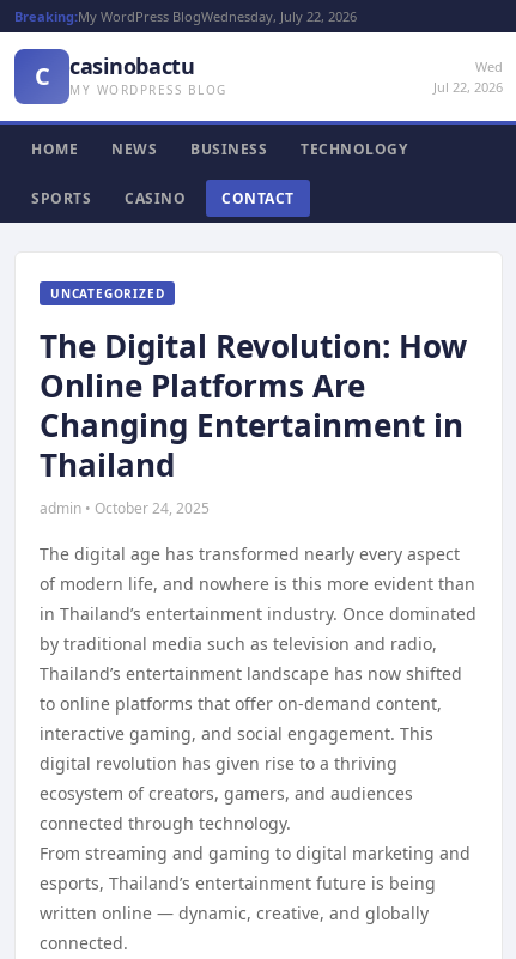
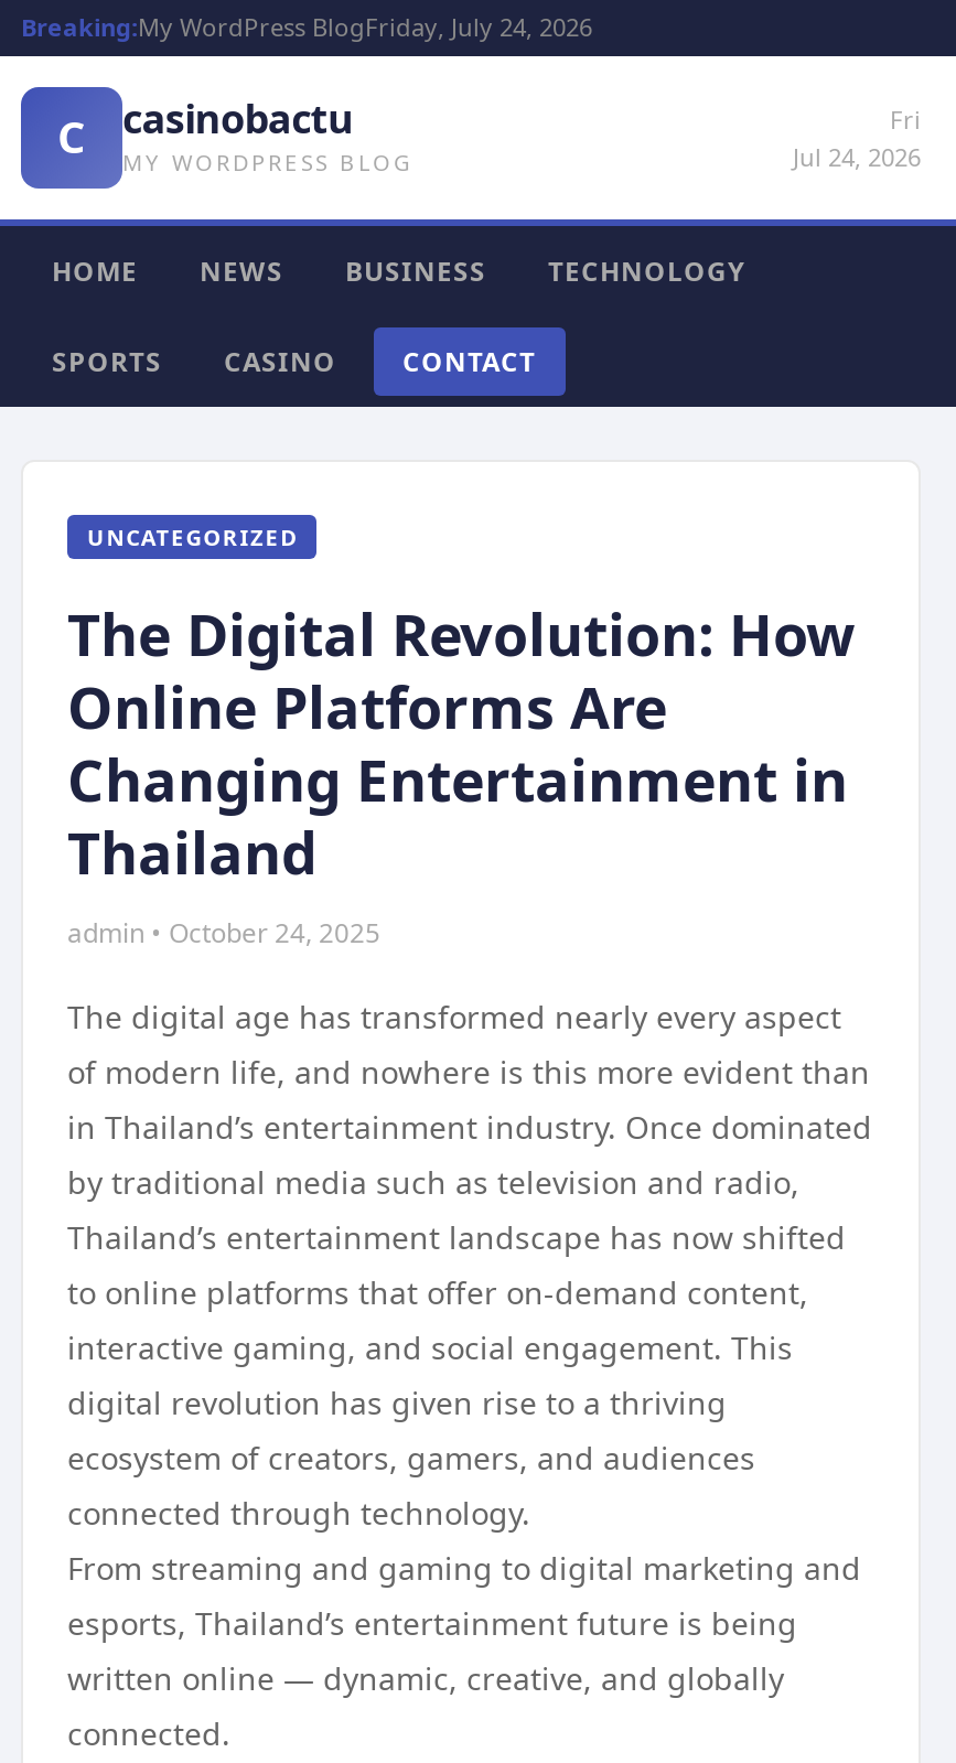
- Breaking:My WordPress BlogWednesday, July 22, 2026
+ Breaking:My WordPress BlogFriday, July 24, 2026

- Wed
- Jul 22, 2026
+ Fri
+ Jul 24, 2026
